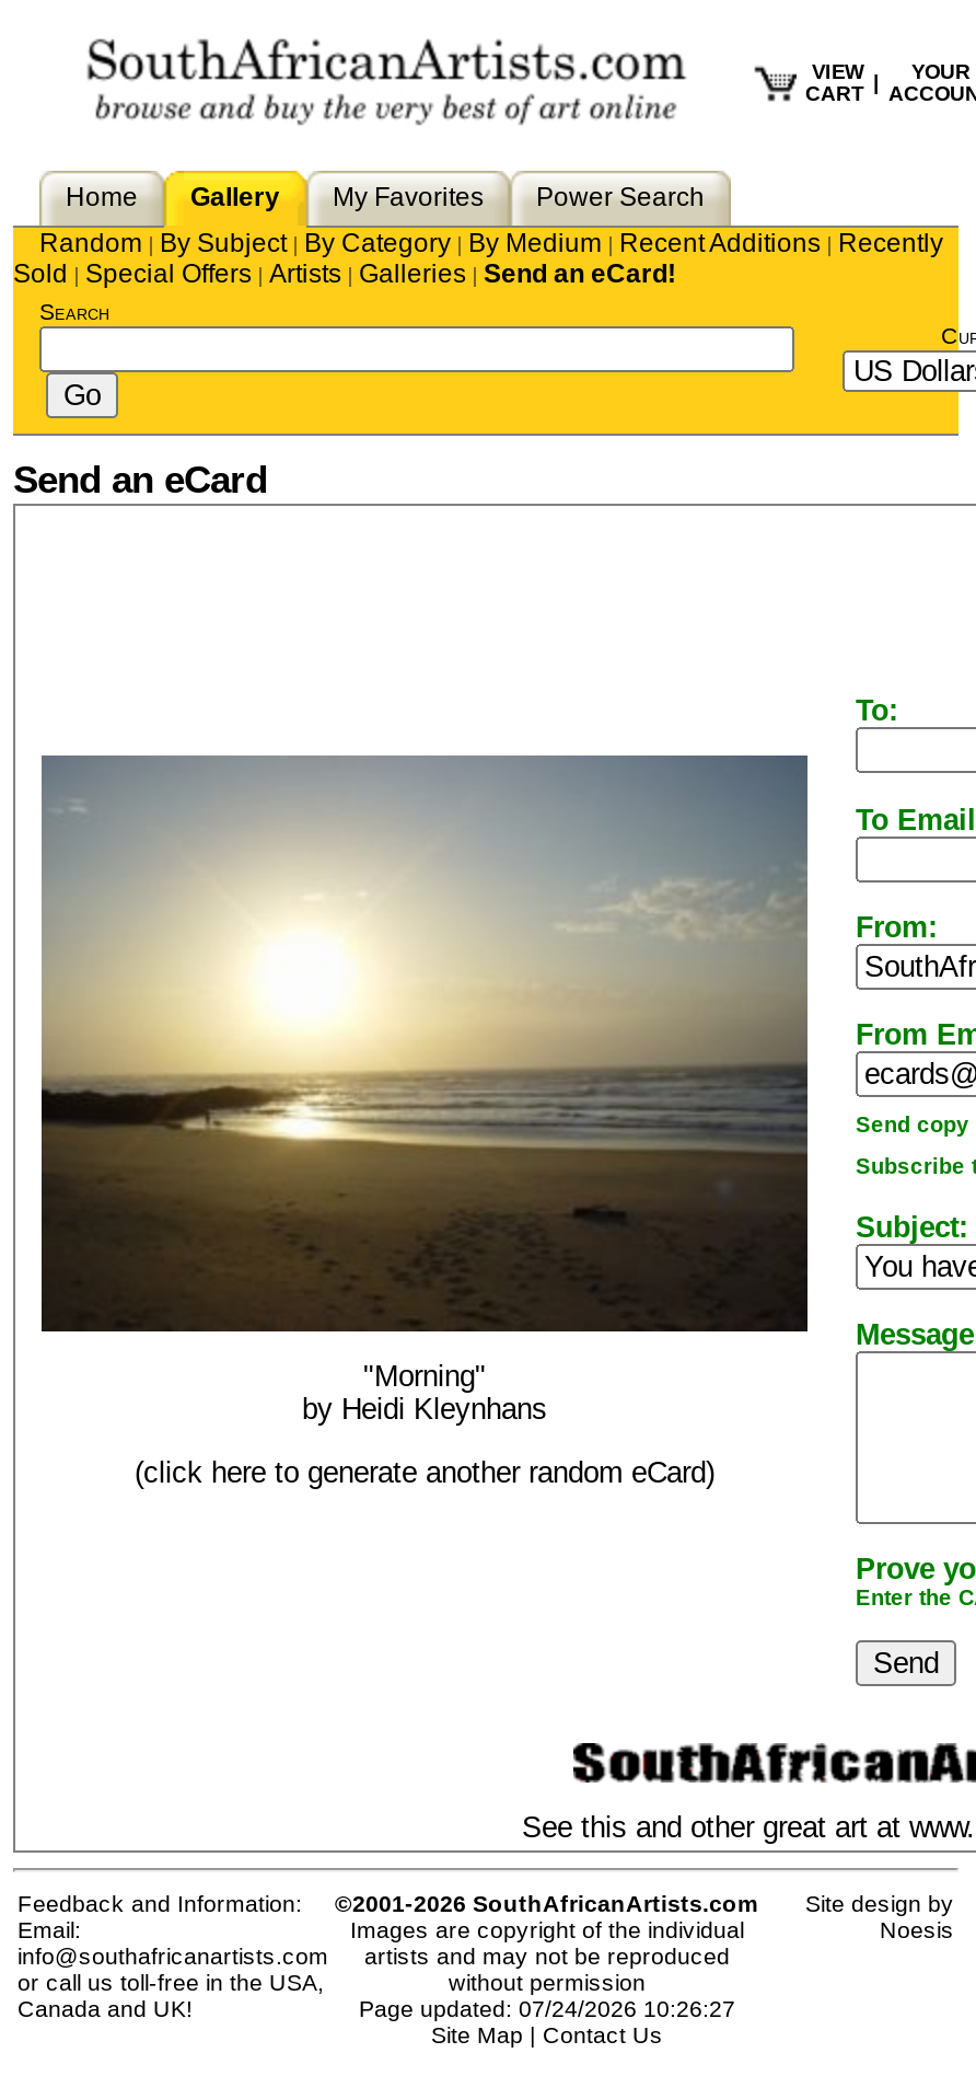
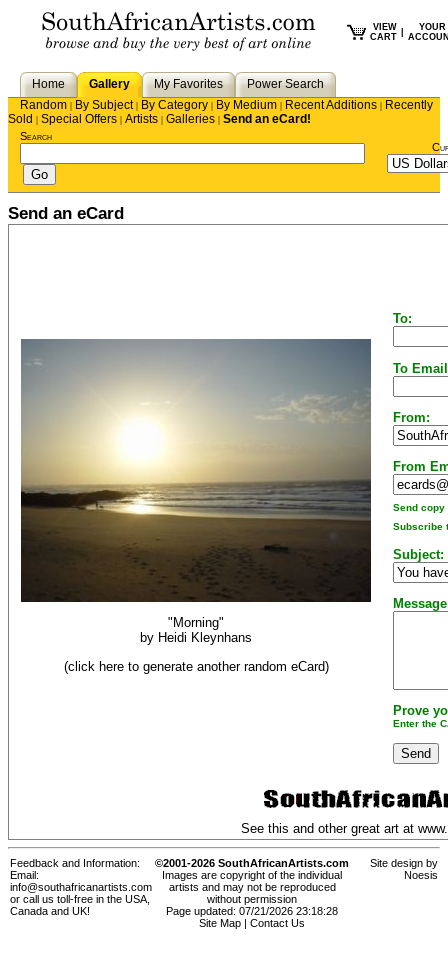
- Page updated: 07/24/2026 10:26:27
+ Page updated: 07/21/2026 23:18:28
